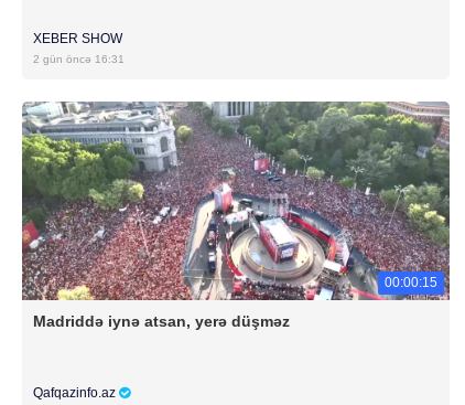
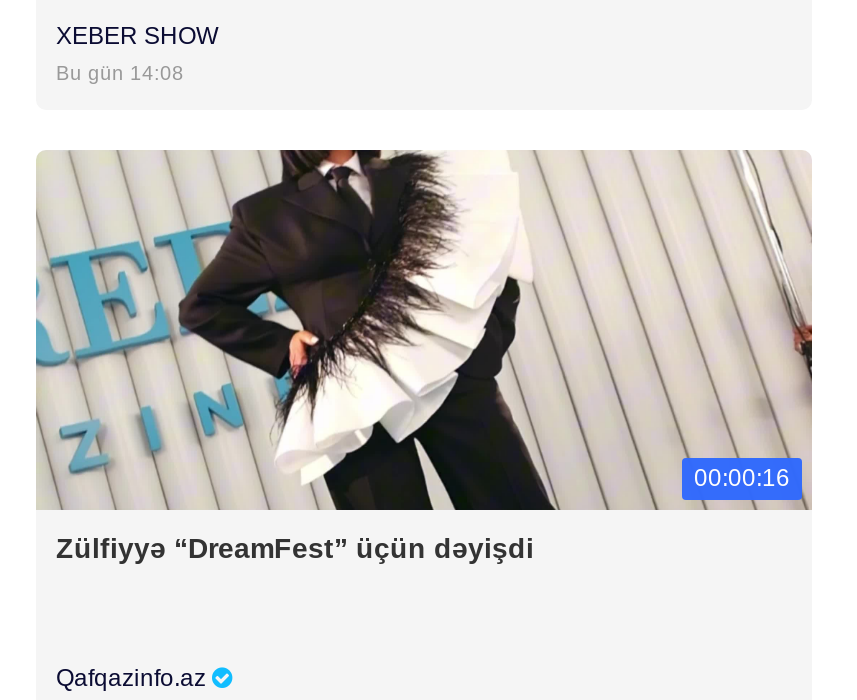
- 2 gün öncə 16:31
+ Bu gün 14:08

- [image]
- 00:00:15
+ [image]
+ 00:00:16

- Madriddə iynə atsan, yerə düşməz
+ Zülfiyyə “DreamFest” üçün dəyişdi
